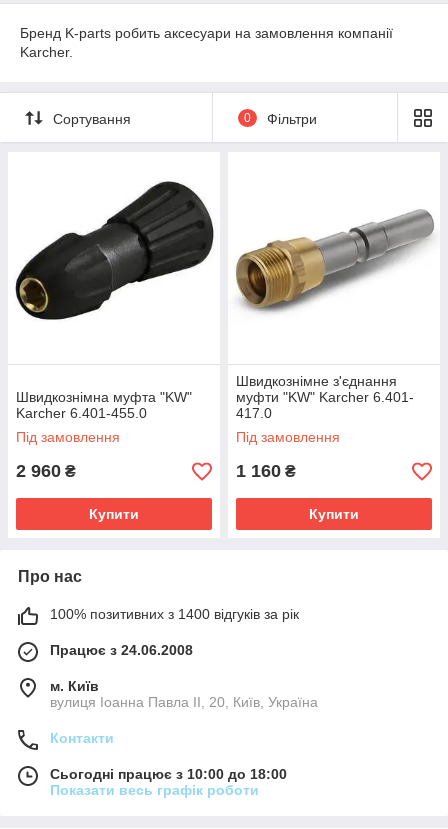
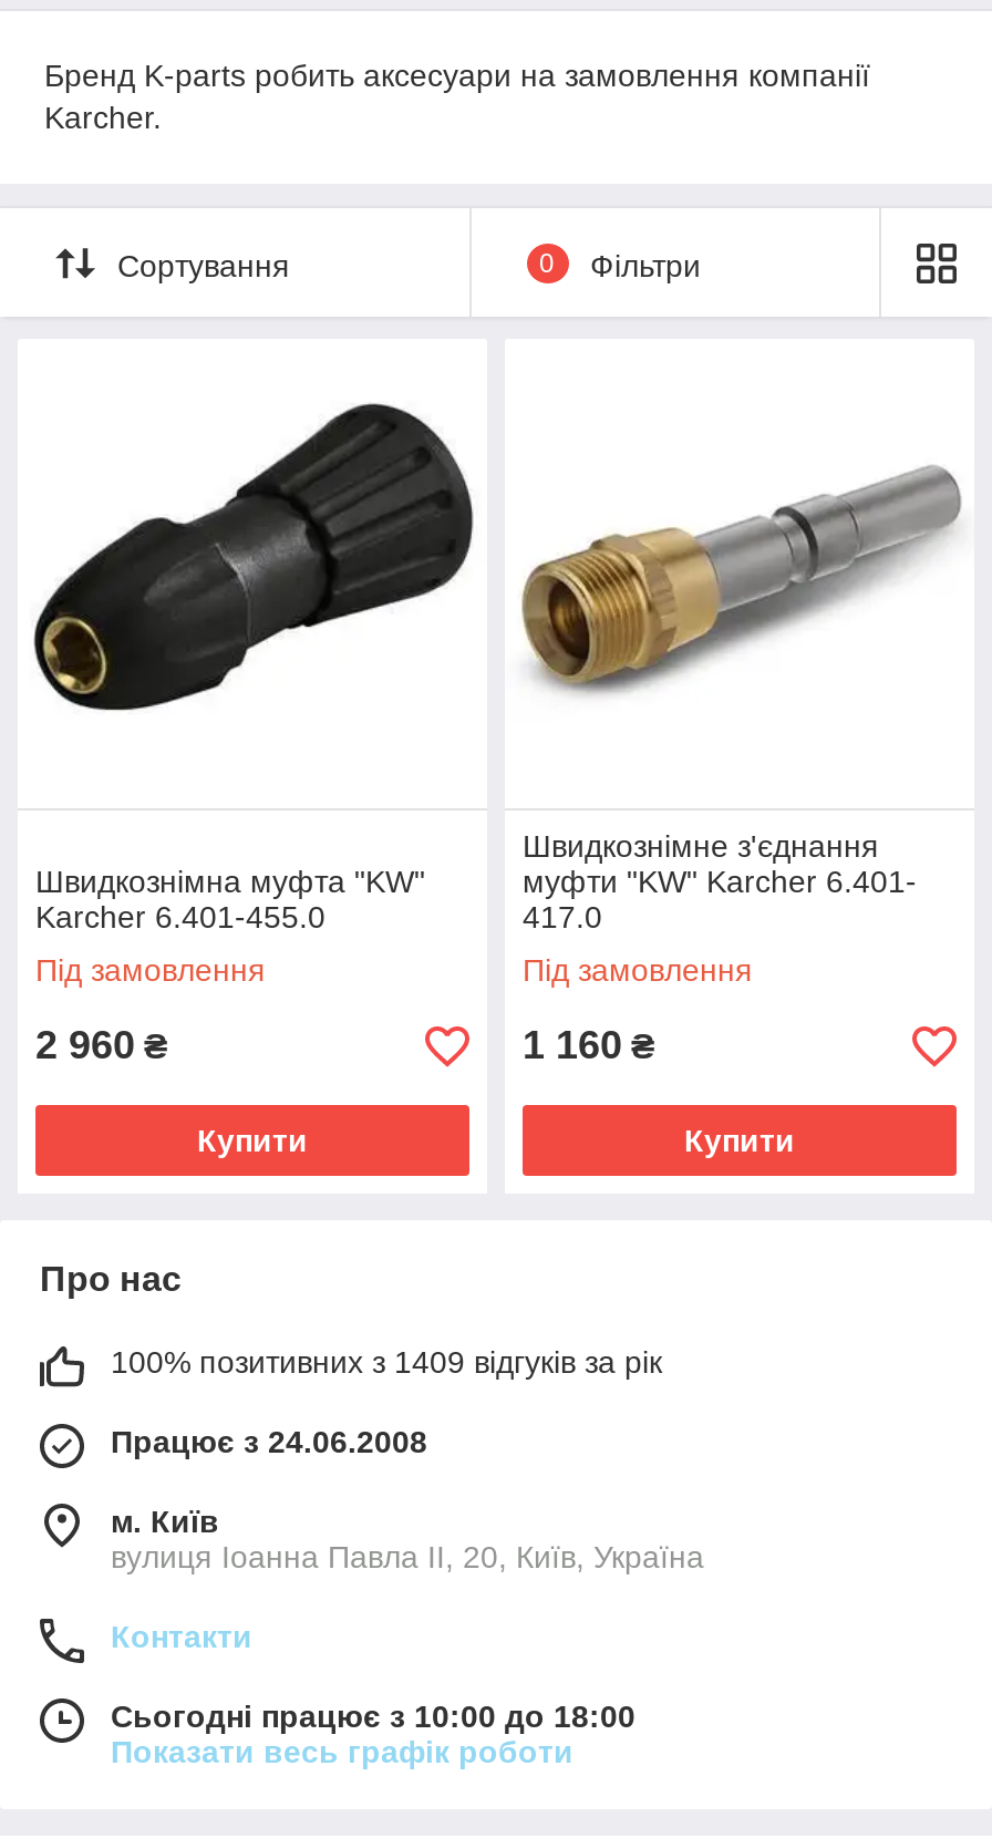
- 100% позитивних з 1400 відгуків за рік
+ 100% позитивних з 1409 відгуків за рік
